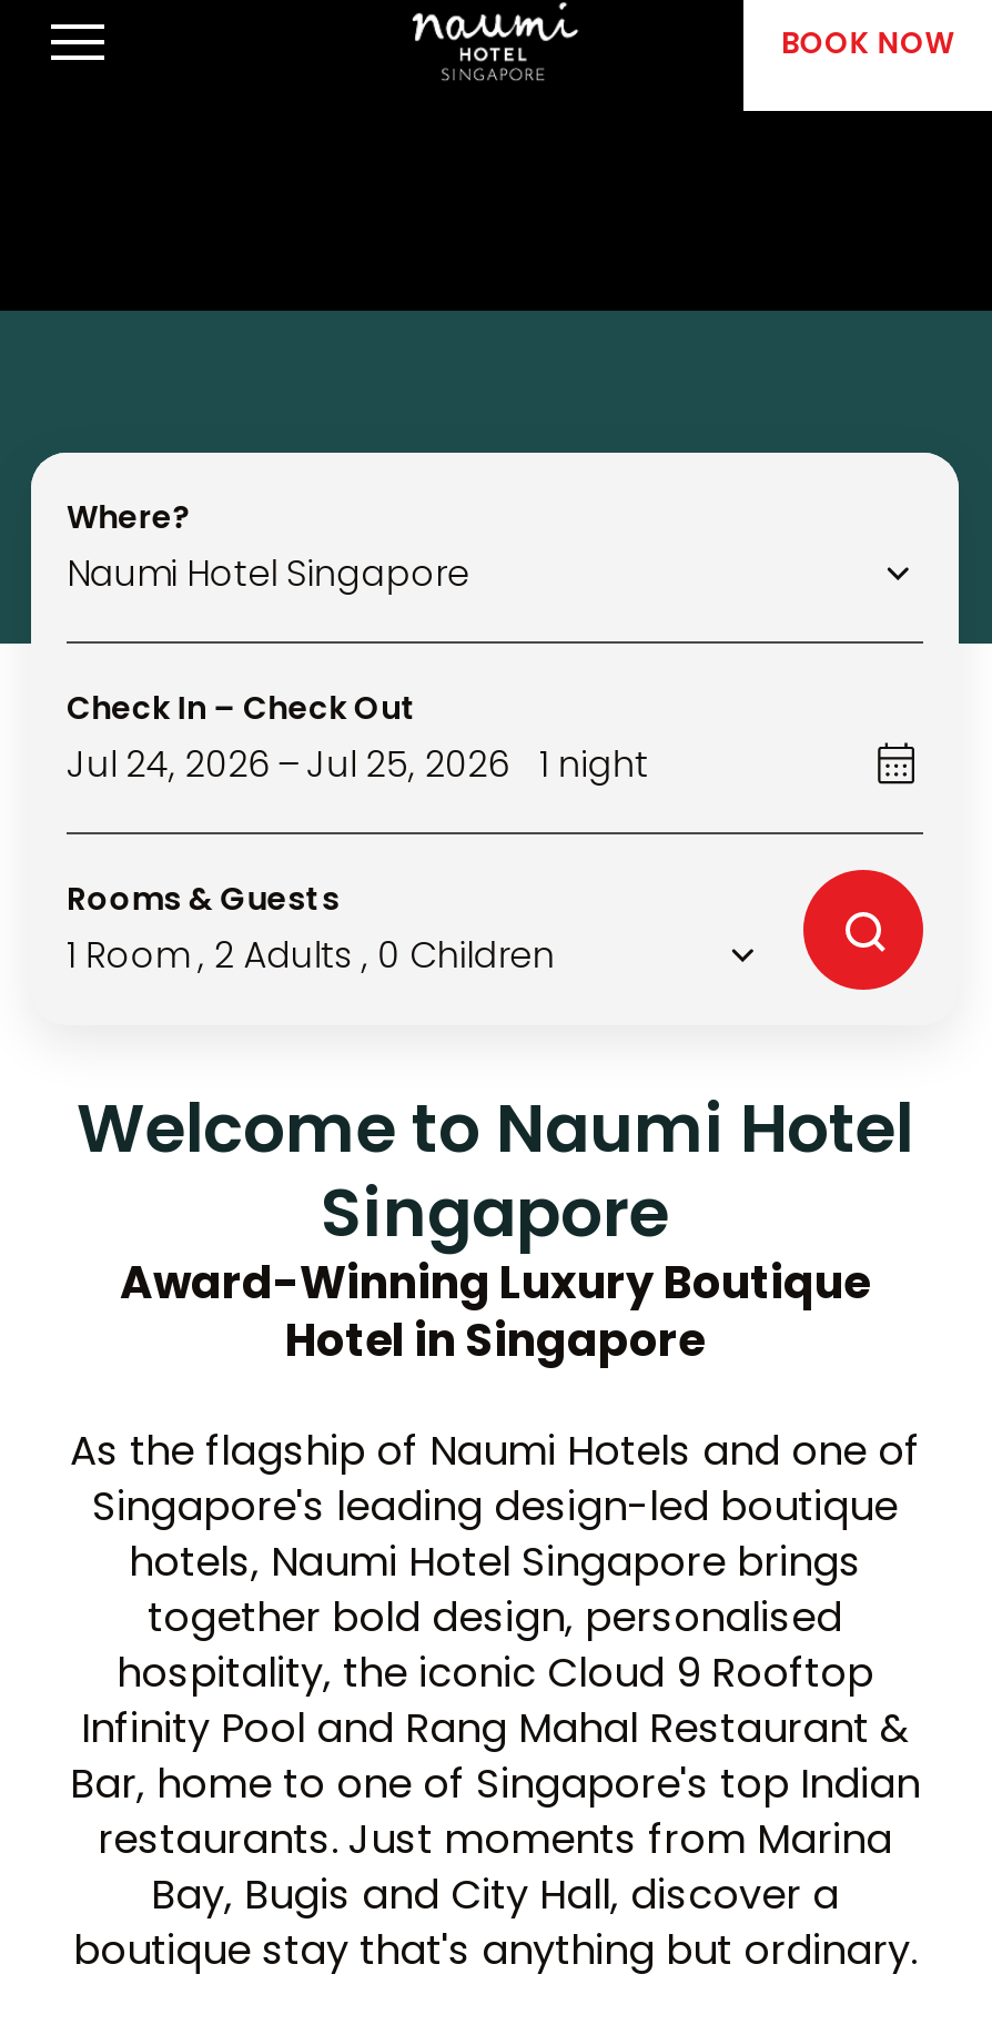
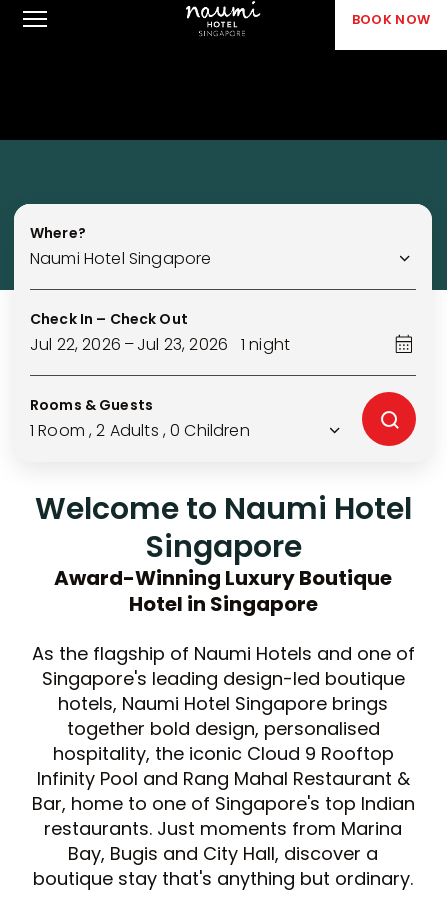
- Jul 24, 2026 – Jul 25, 2026 1 night
+ Jul 22, 2026 – Jul 23, 2026 1 night
